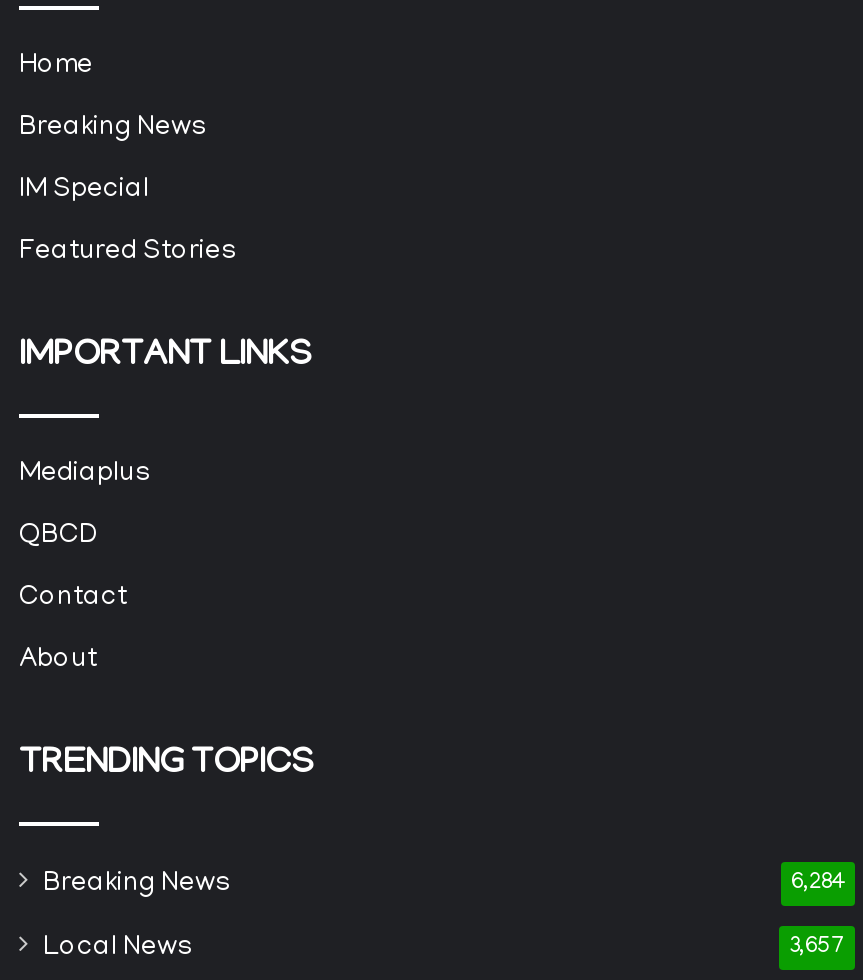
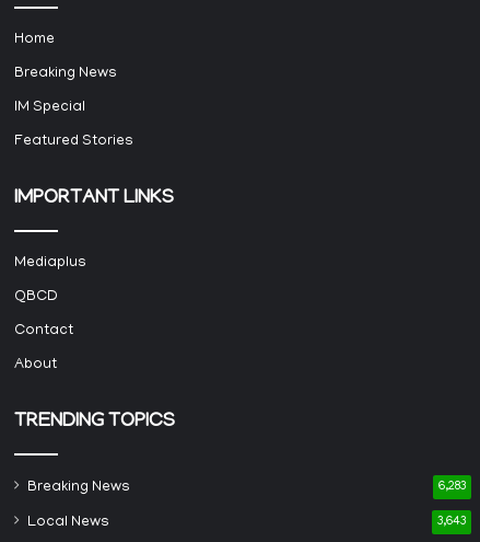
- 6,284
+ 6,283

- 3,657
+ 3,643
